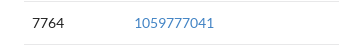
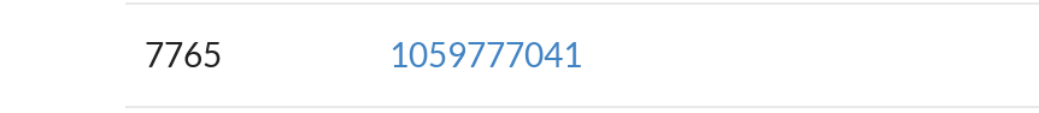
- 7764
+ 7765
